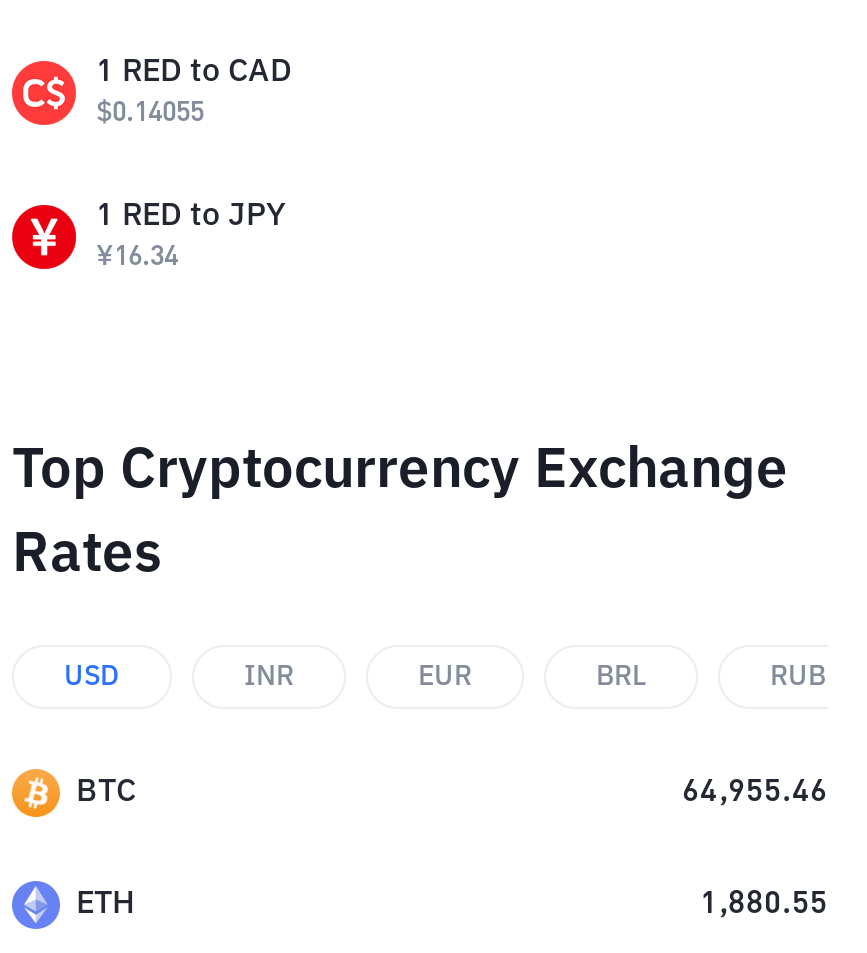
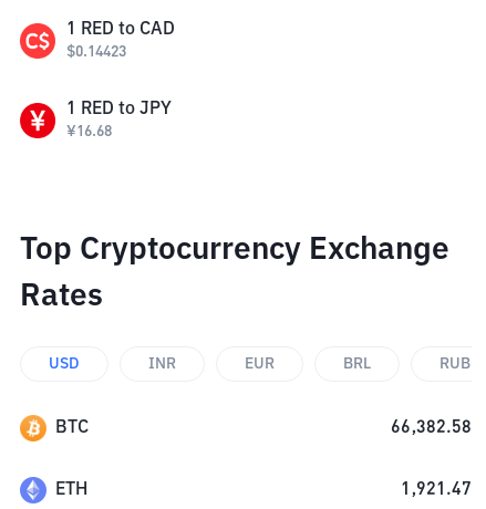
- $0.14055
+ $0.14423

- ¥16.34
+ ¥16.68

- 64,955.46
+ 66,382.58

- 1,880.55
+ 1,921.47
